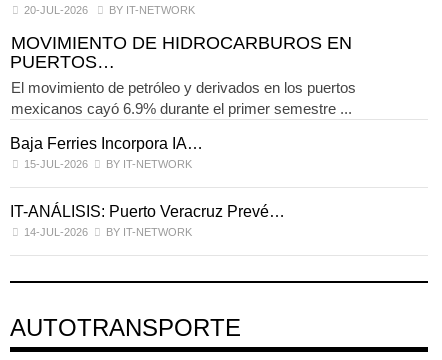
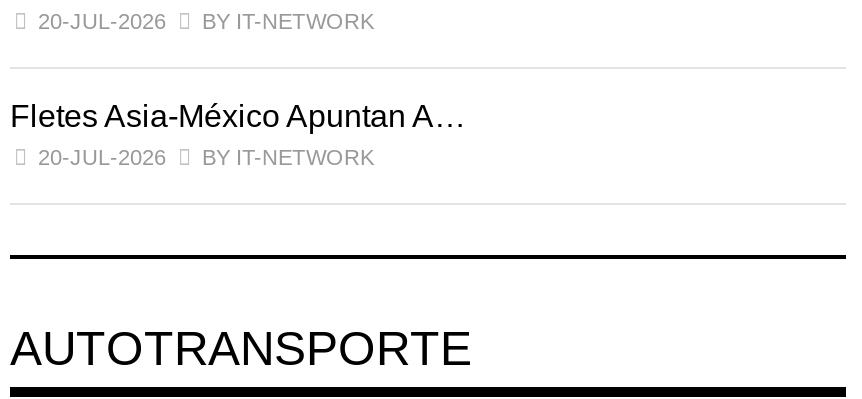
- MOVIMIENTO DE HIDROCARBUROS EN
- PUERTOS…
- El movimiento de petróleo y derivados en los puertos
- mexicanos cayó 6.9% durante el primer semestre ...
- Baja Ferries Incorpora IA…
- 15-JUL-2026
- BY IT-NETWORK
- IT-ANÁLISIS: Puerto Veracruz Prevé…
- 14-JUL-2026
+ Fletes Asia-México Apuntan A…
+ 20-JUL-2026
